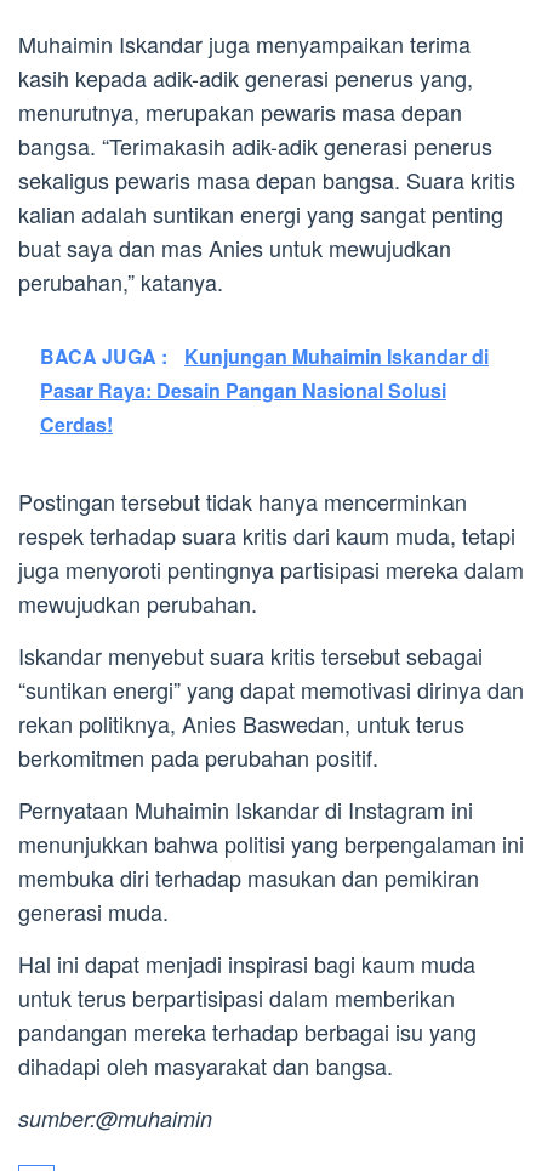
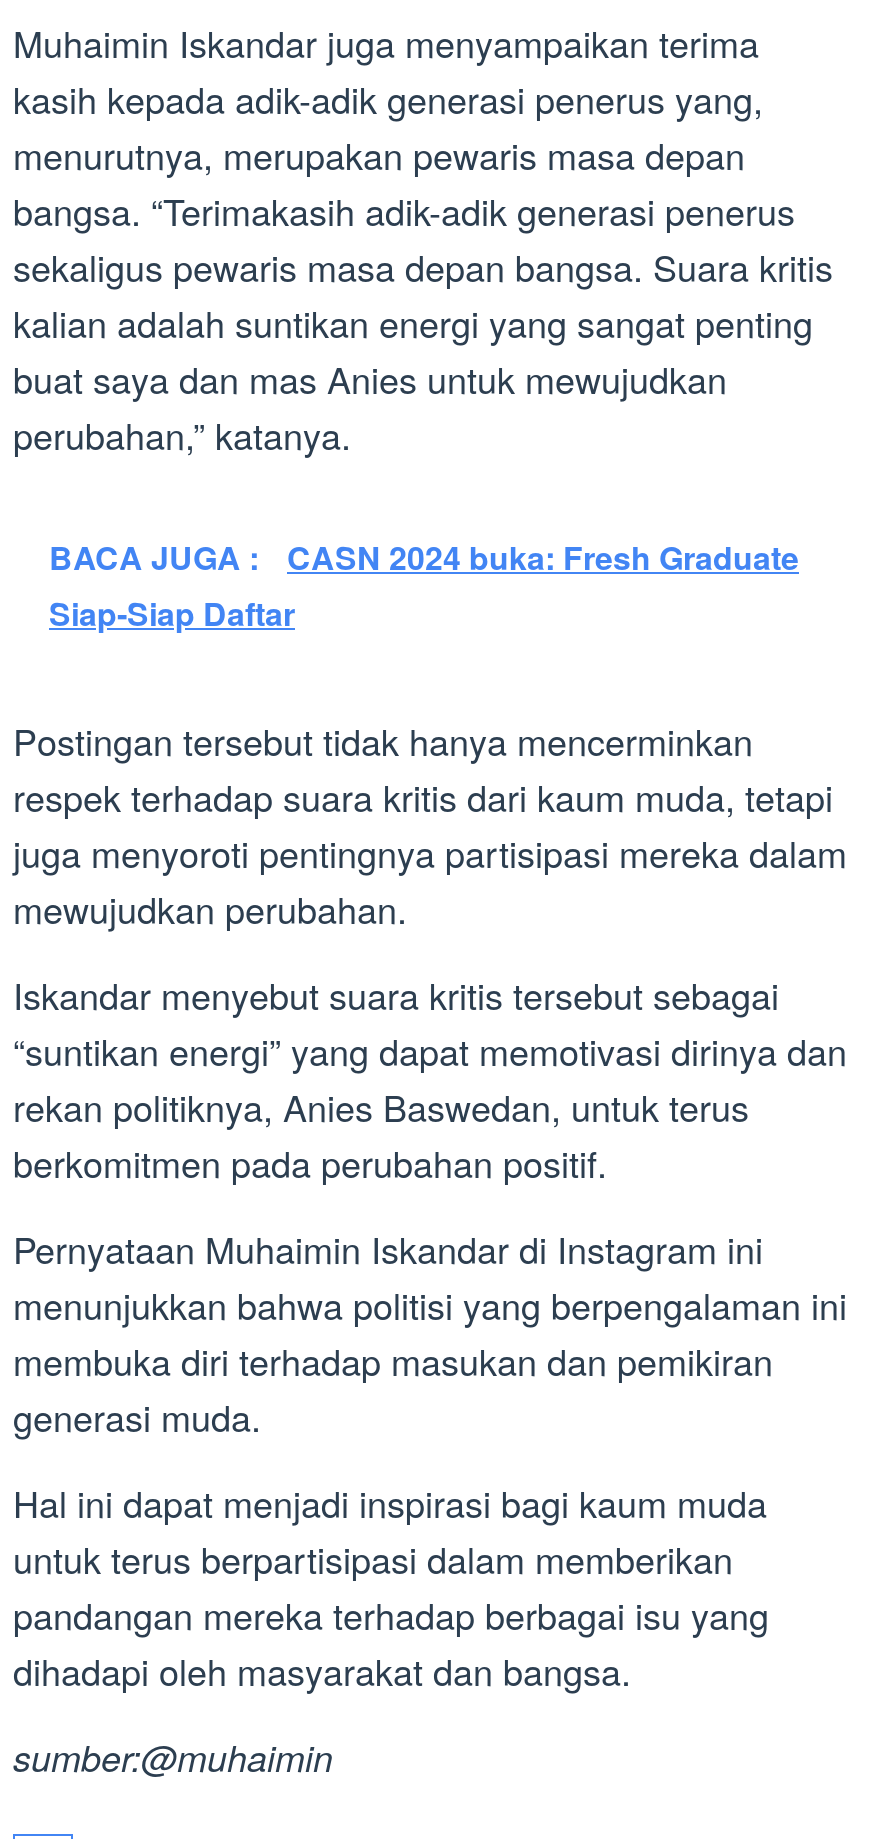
- BACA JUGA : Kunjungan Muhaimin Iskandar di
- Pasar Raya: Desain Pangan Nasional Solusi
- Cerdas!
+ BACA JUGA : CASN 2024 buka: Fresh Graduate
+ Siap-Siap Daftar
